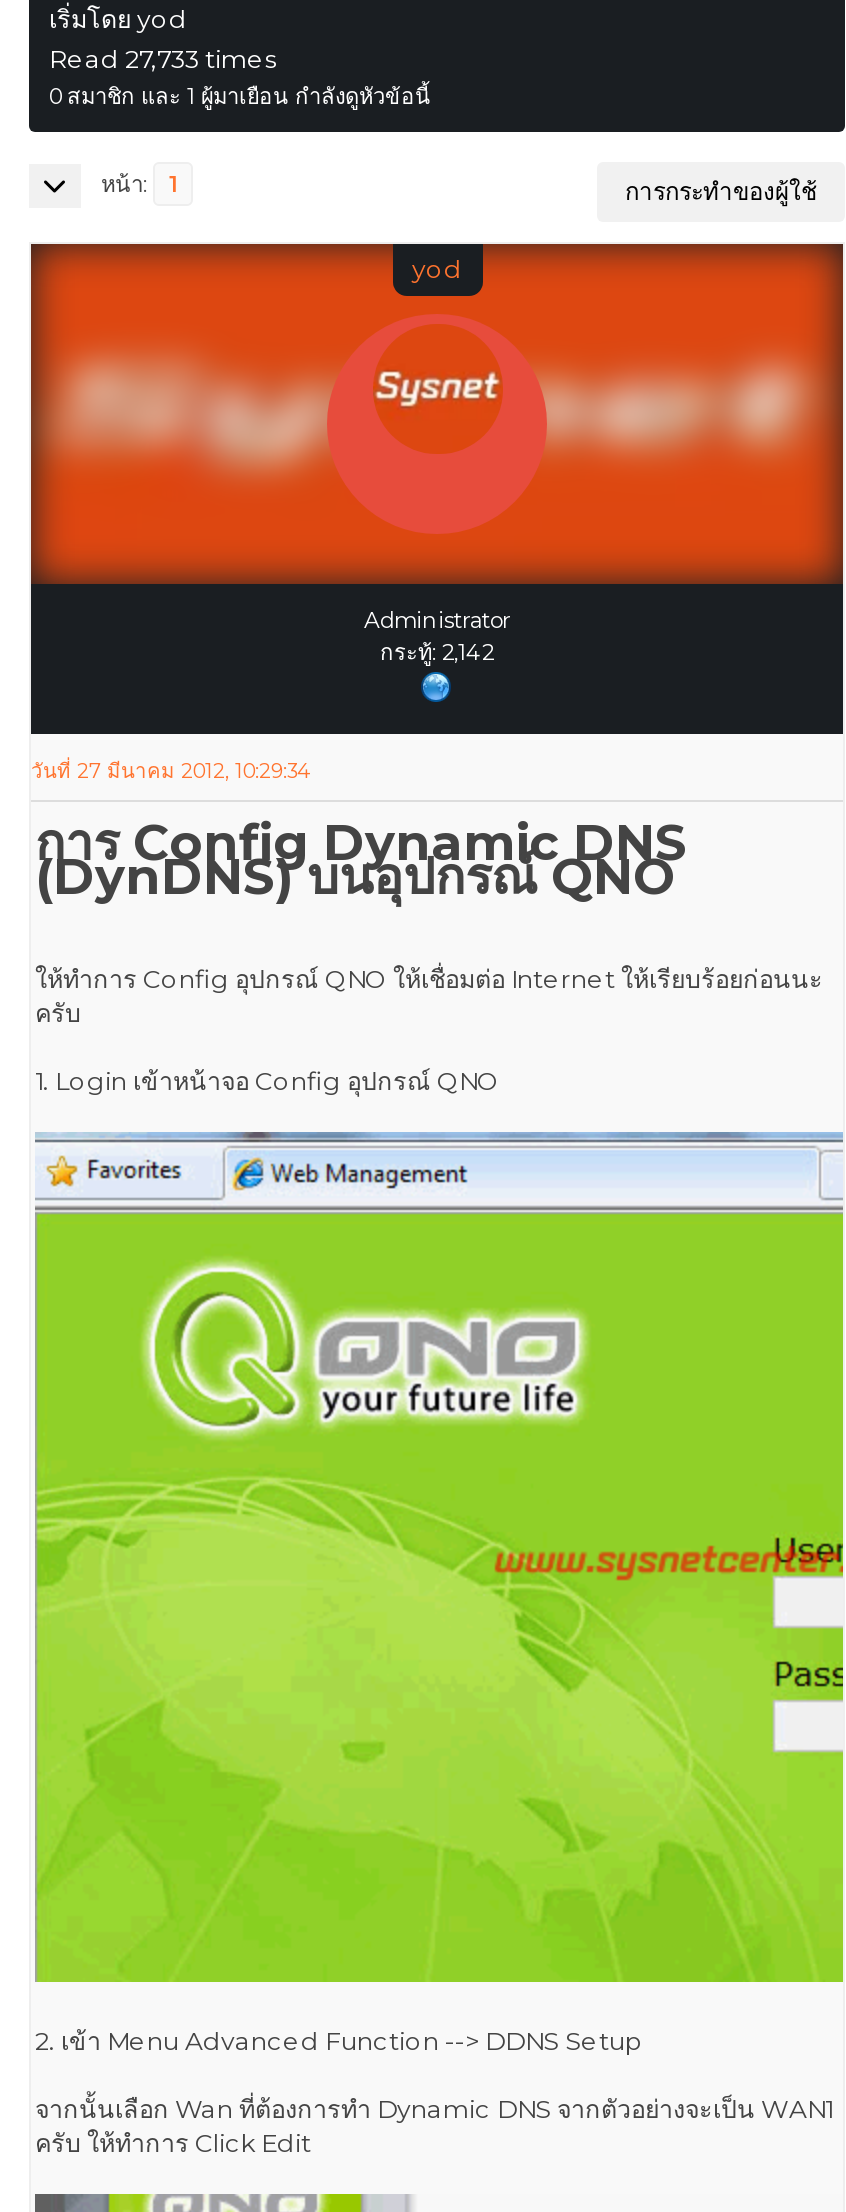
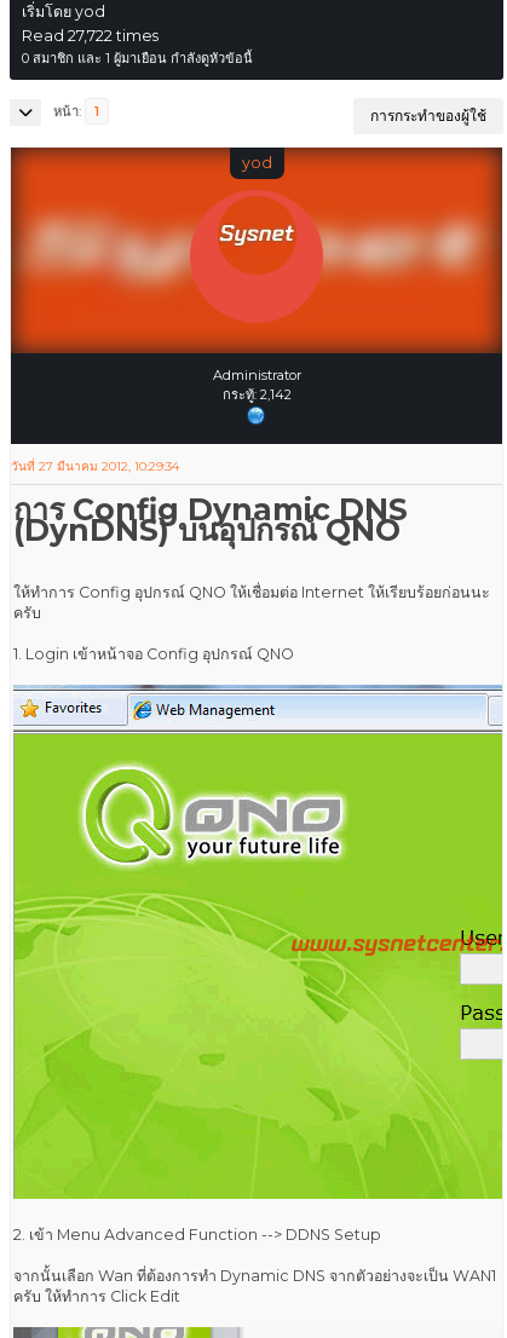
- Read 27,733 times
+ Read 27,722 times
